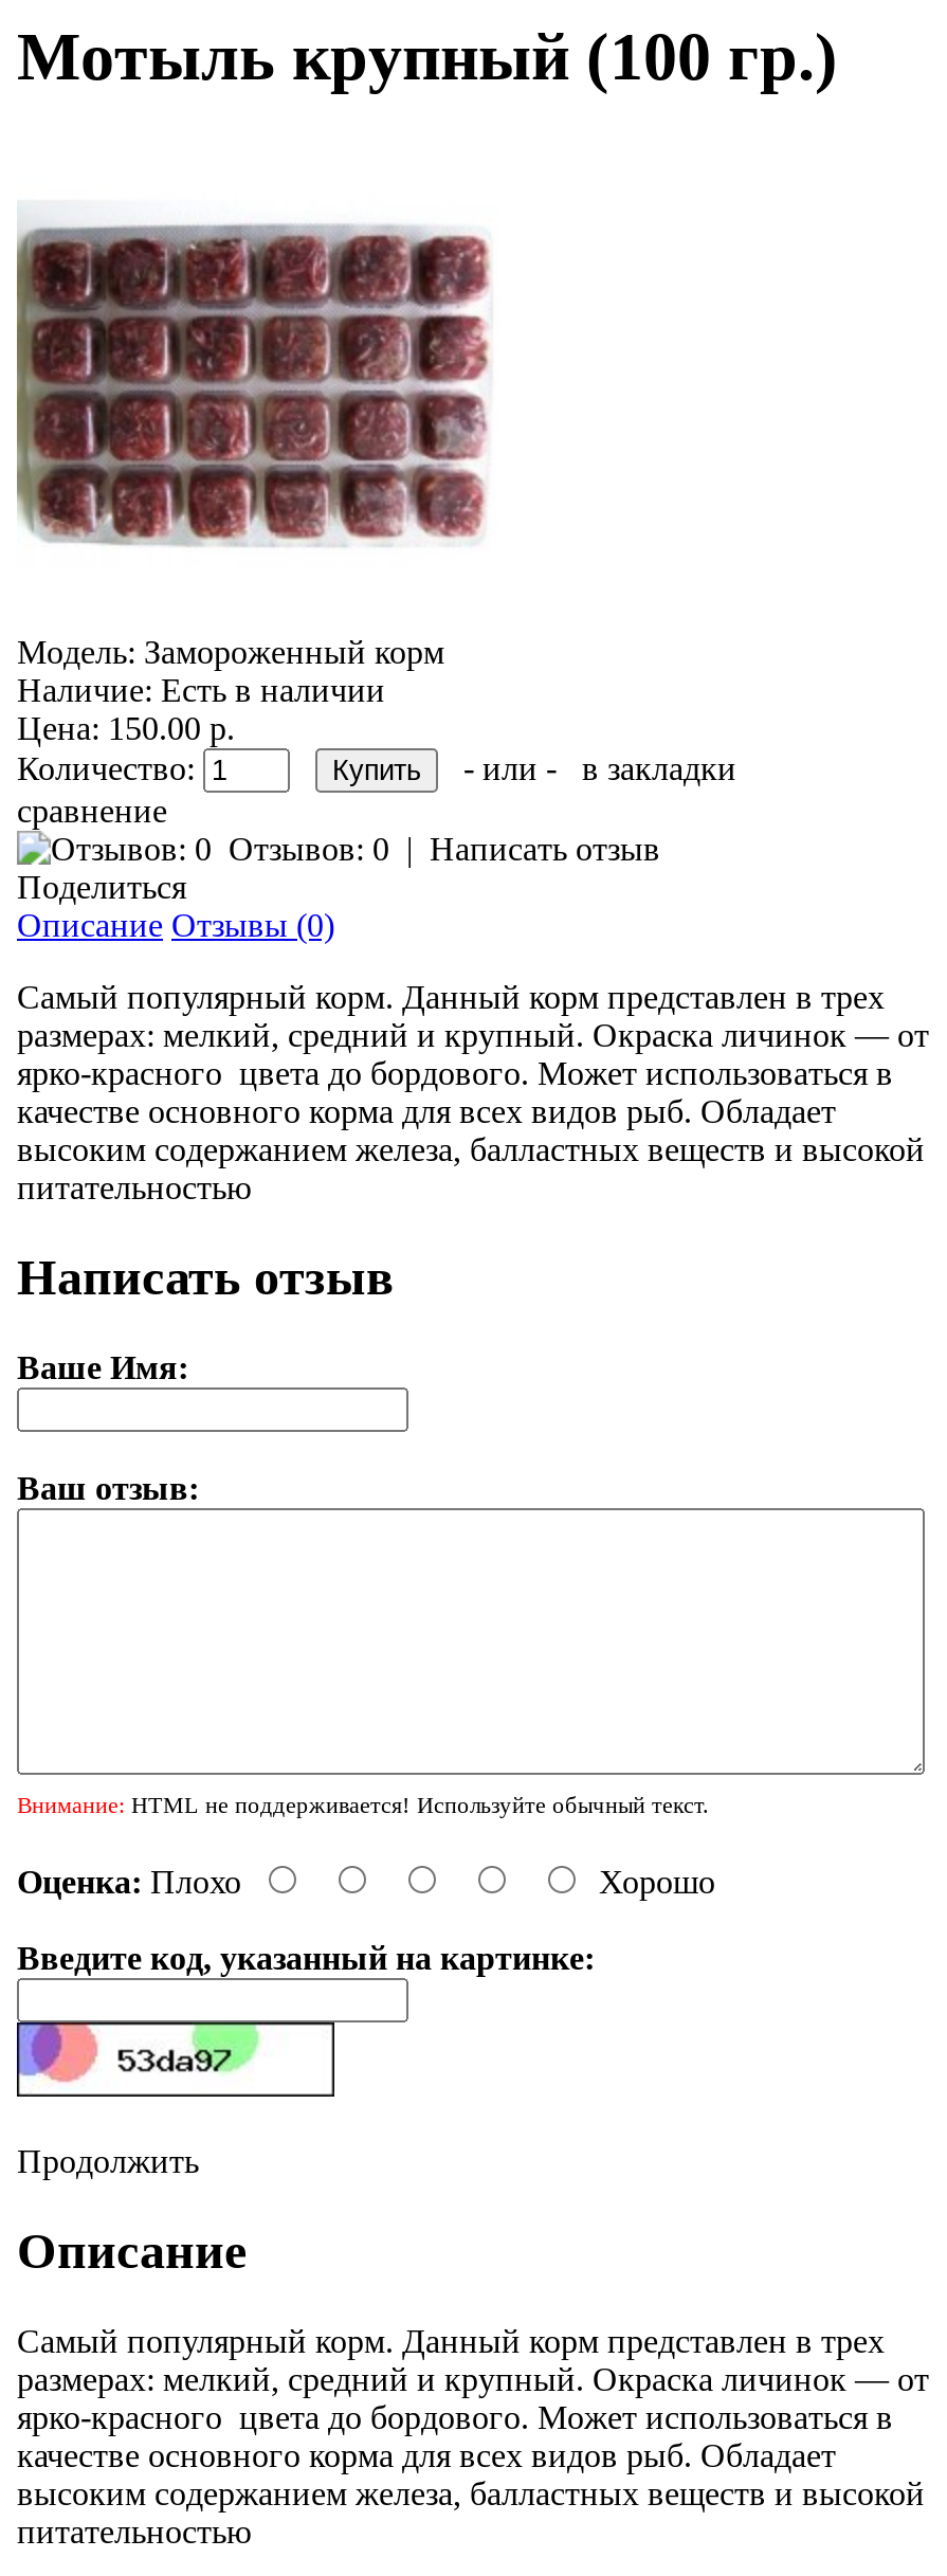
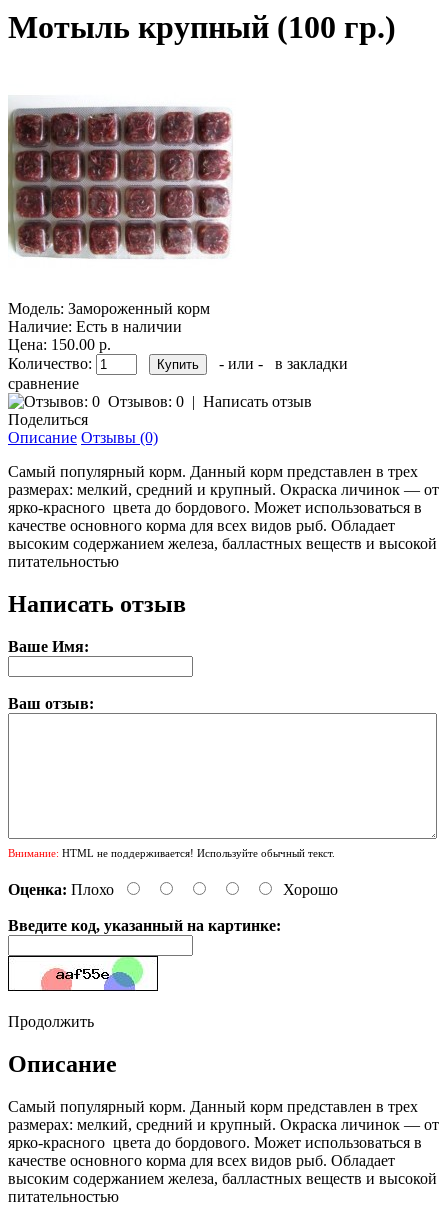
- [image]
+ [image]
